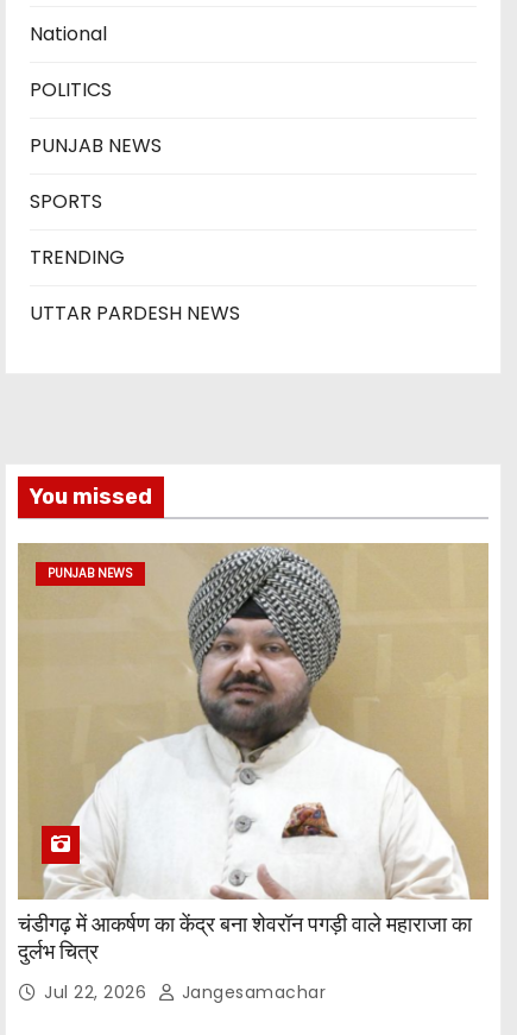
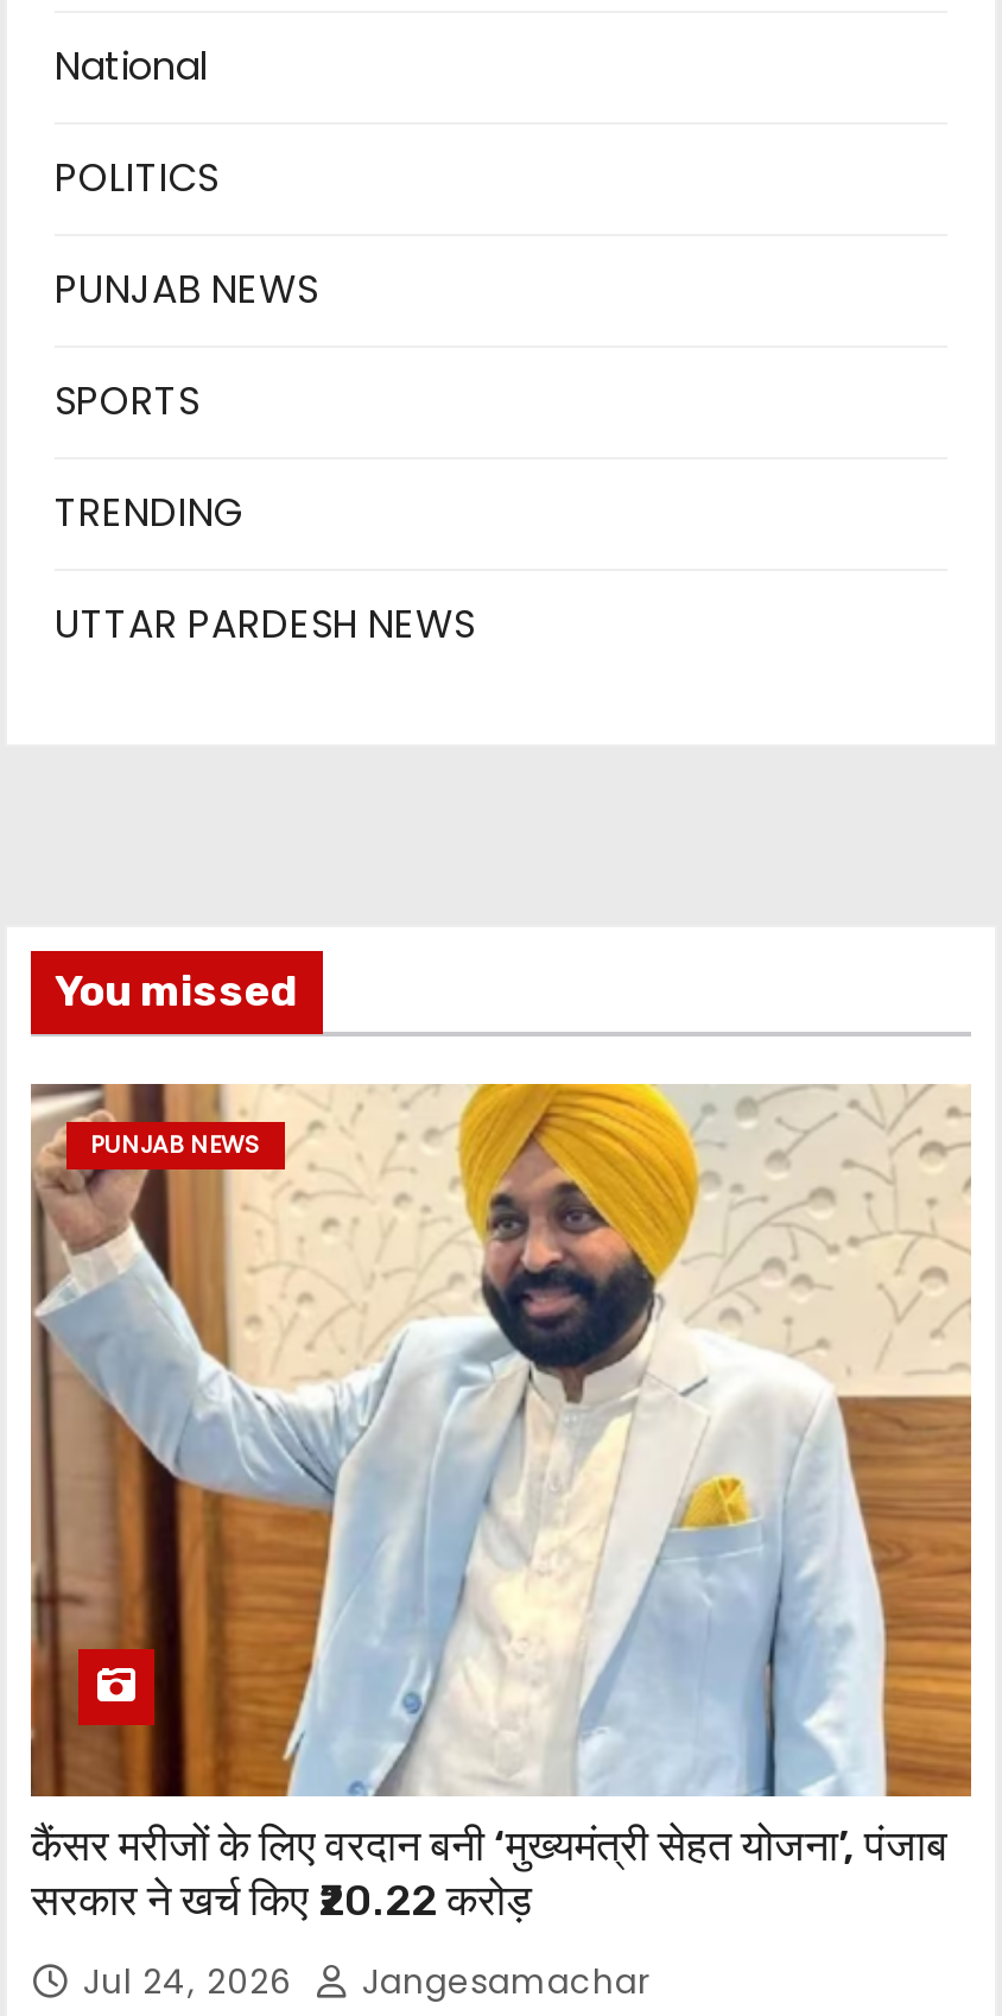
- [image]
- चंडीगढ़ में आकर्षण का केंद्र बना शेवरॉन पगड़ी वाले महाराजा का
- दुर्लभ चित्र
+ [image]
+ कैंसर मरीजों के लिए वरदान बनी ‘मुख्यमंत्री सेहत योजना’, पंजाब
+ सरकार ने खर्च किए ₹20.22 करोड़

- Jul 22, 2026 Jangesamachar
+ Jul 24, 2026 Jangesamachar
